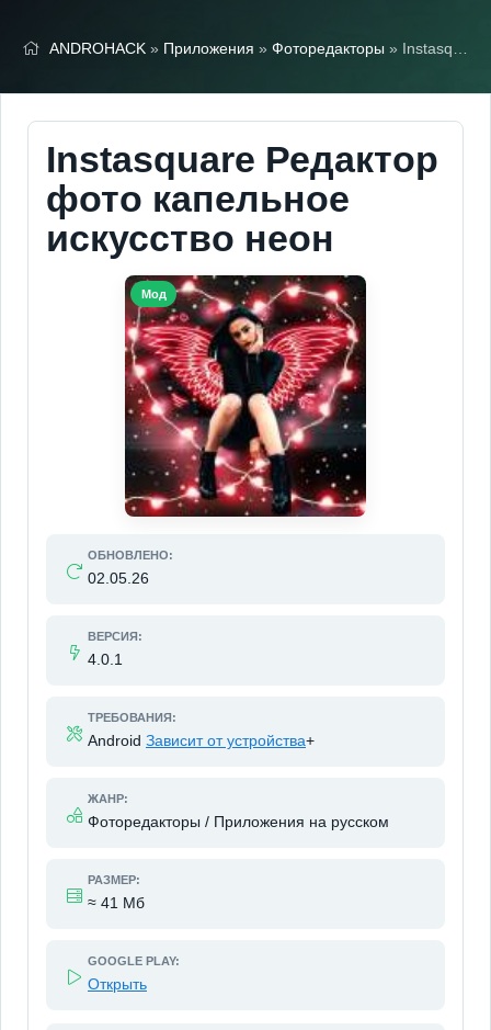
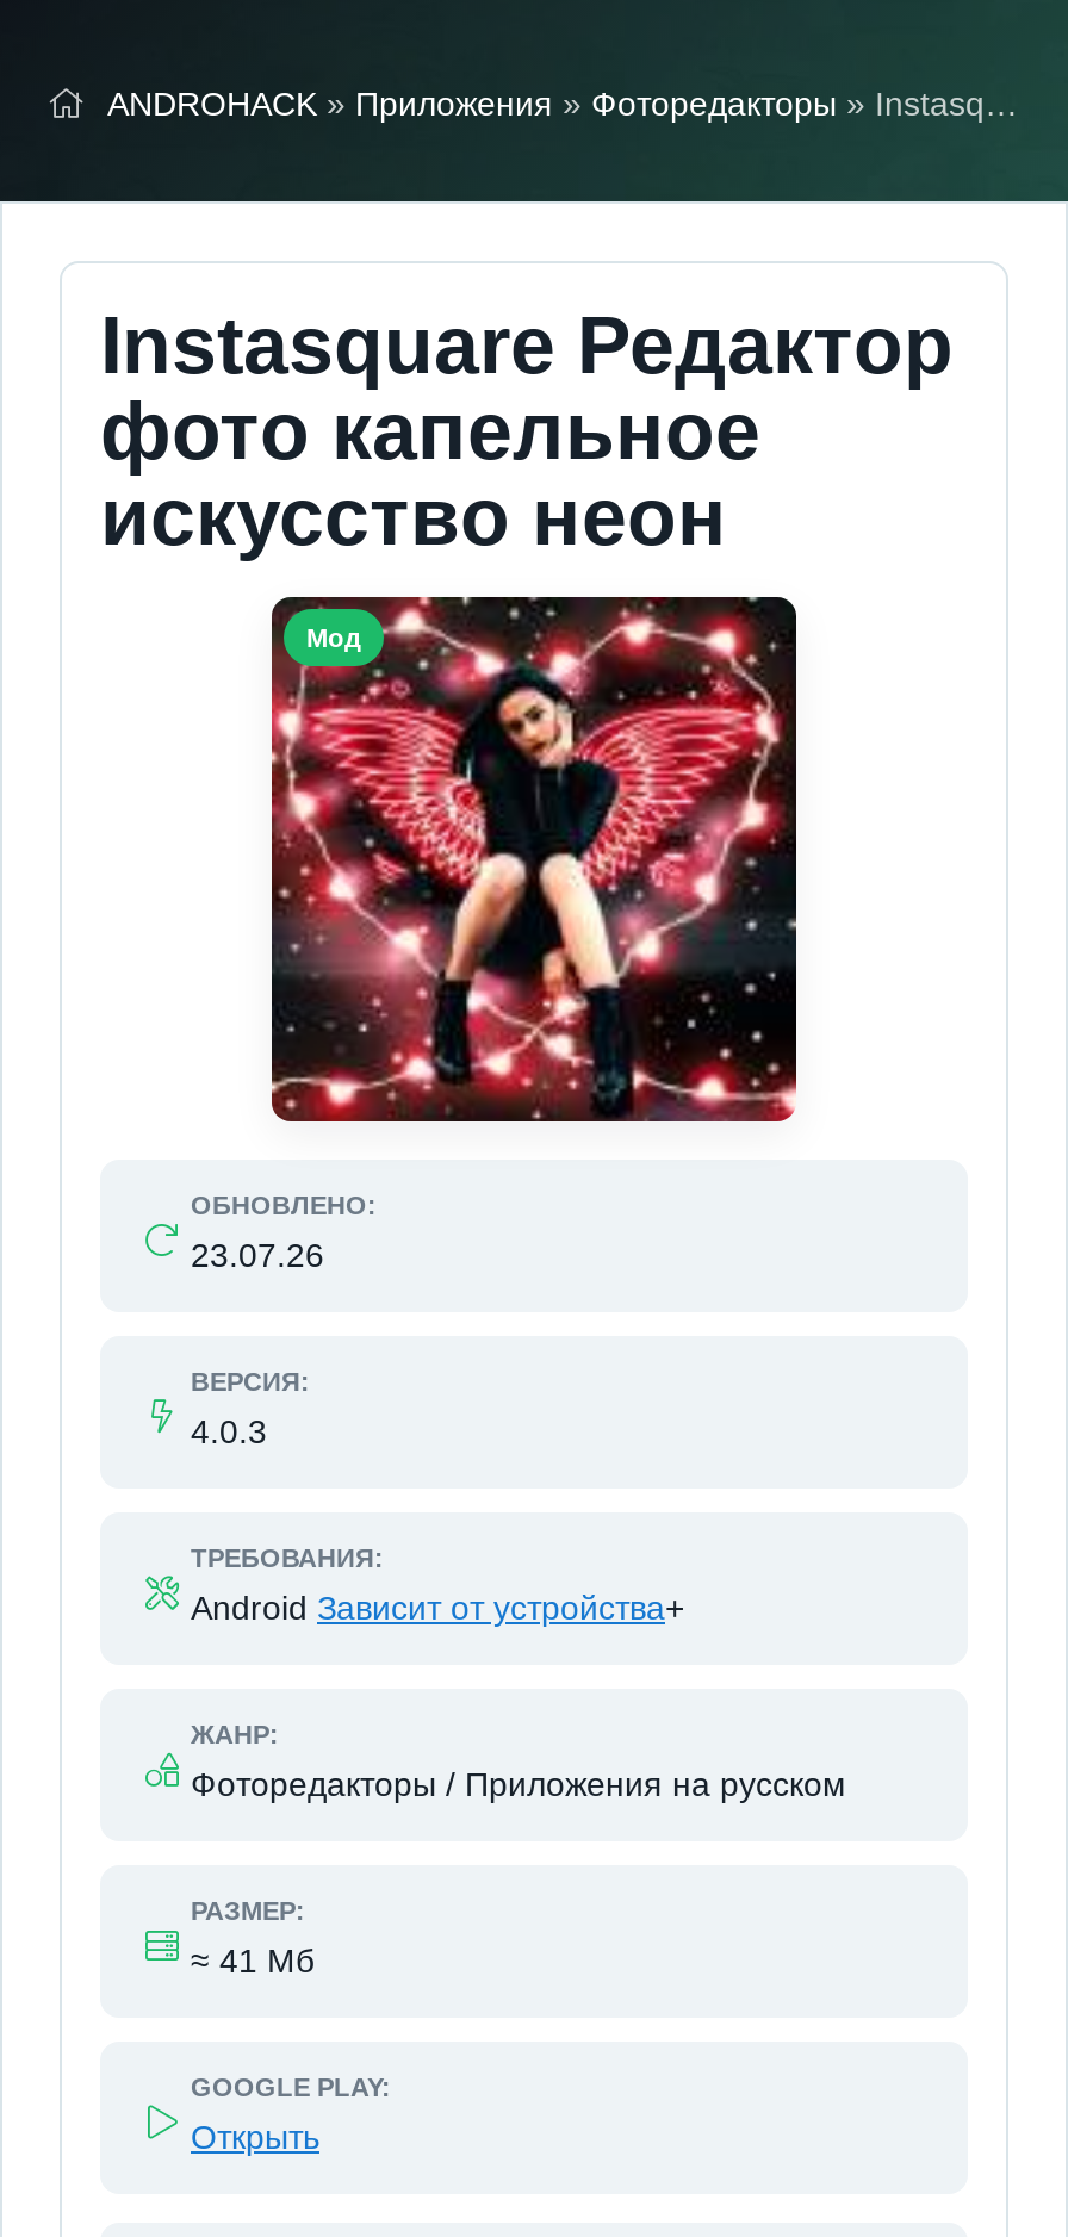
- 02.05.26
+ 23.07.26

- 4.0.1
+ 4.0.3
